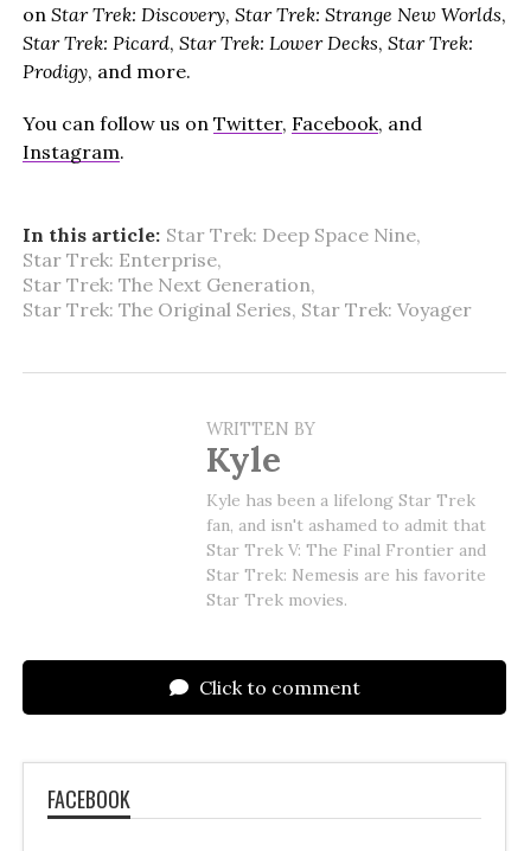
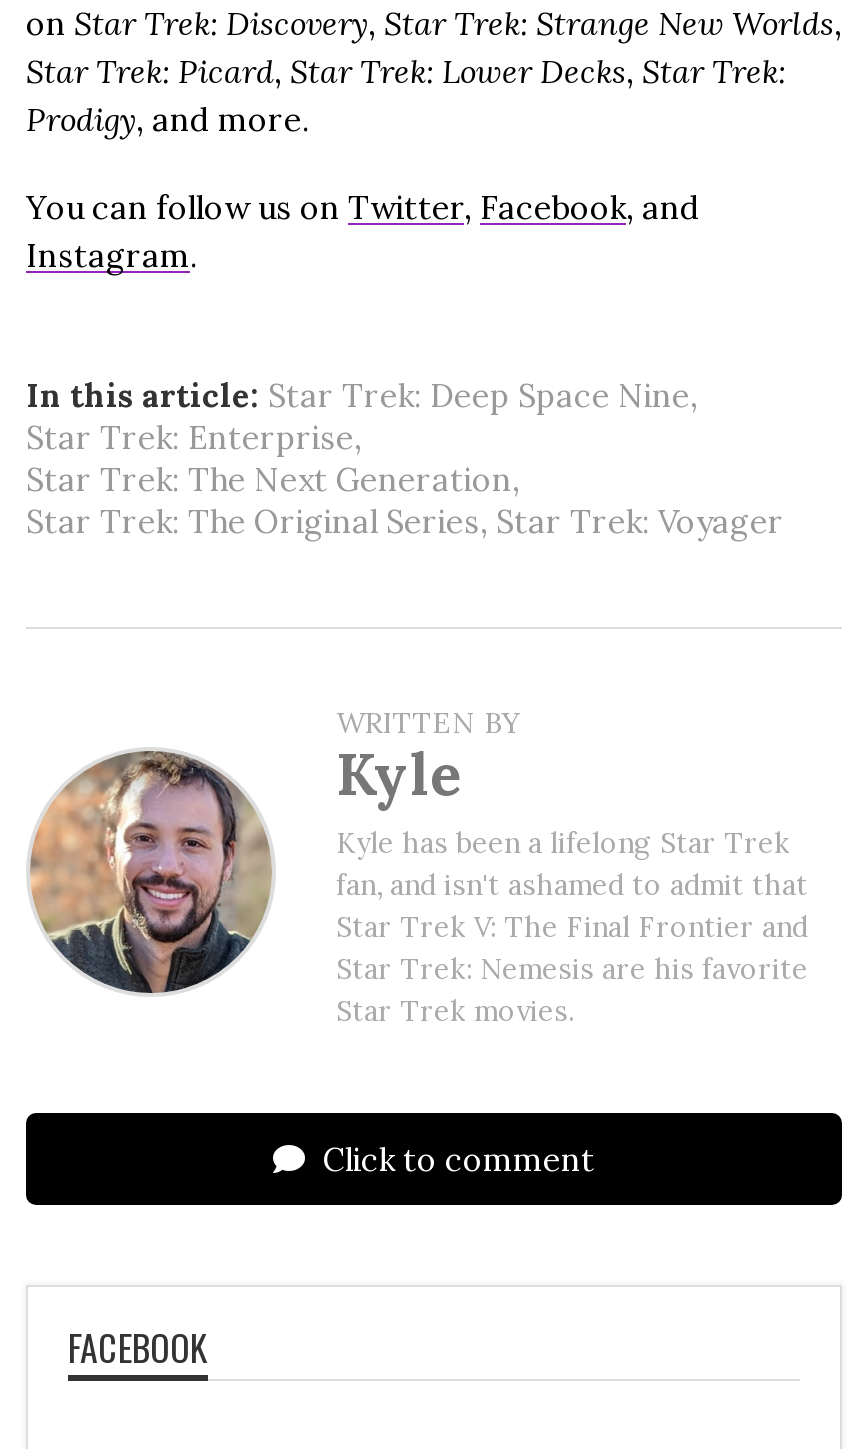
+ [image]
